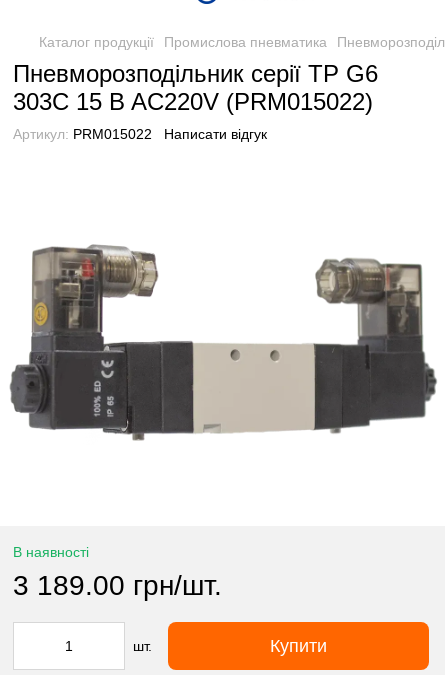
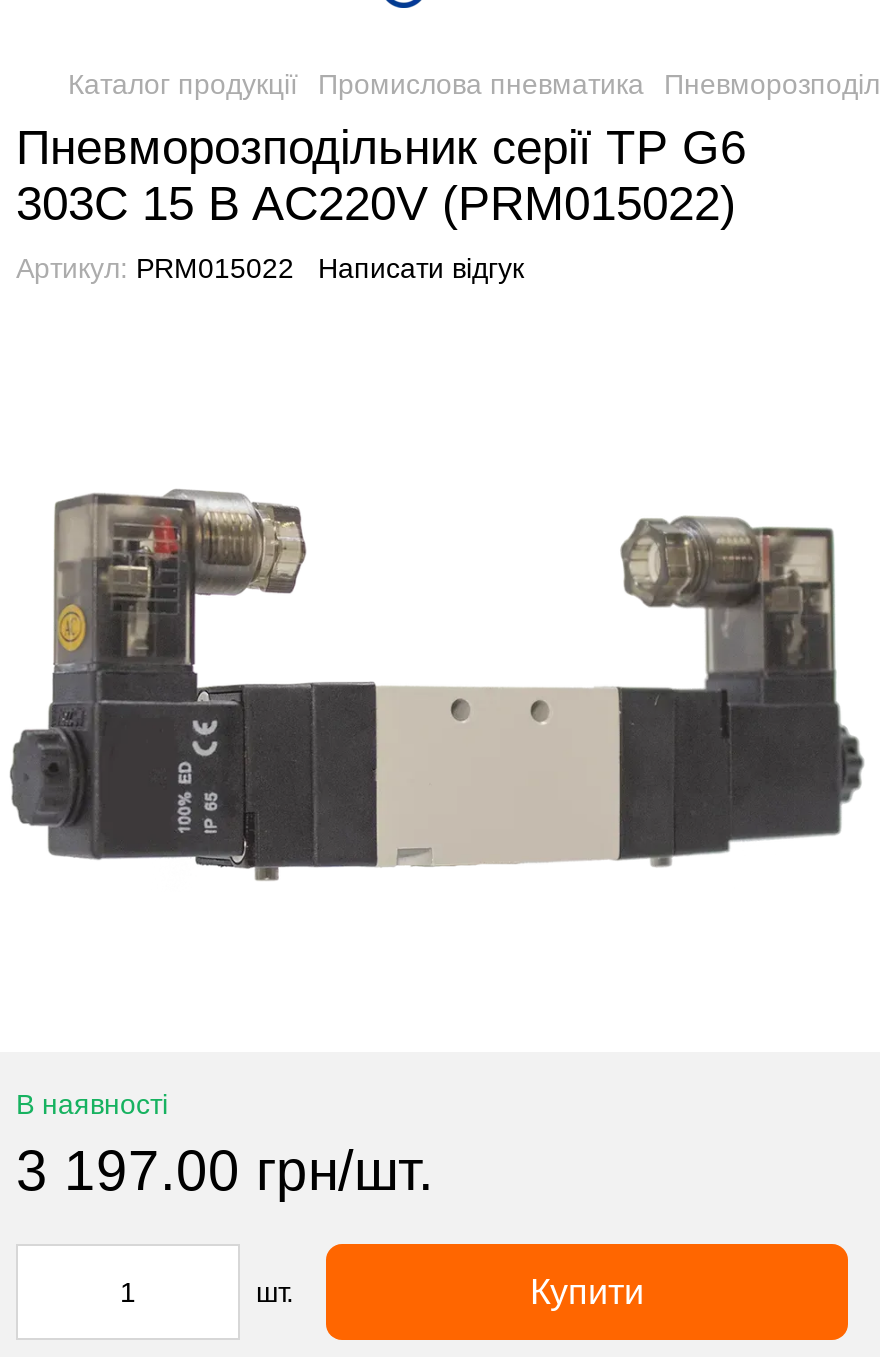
- 3 189.00 грн/шт.
+ 3 197.00 грн/шт.
